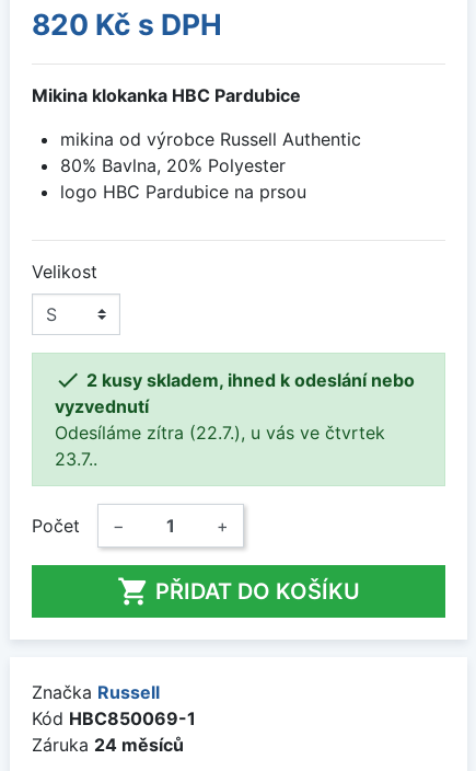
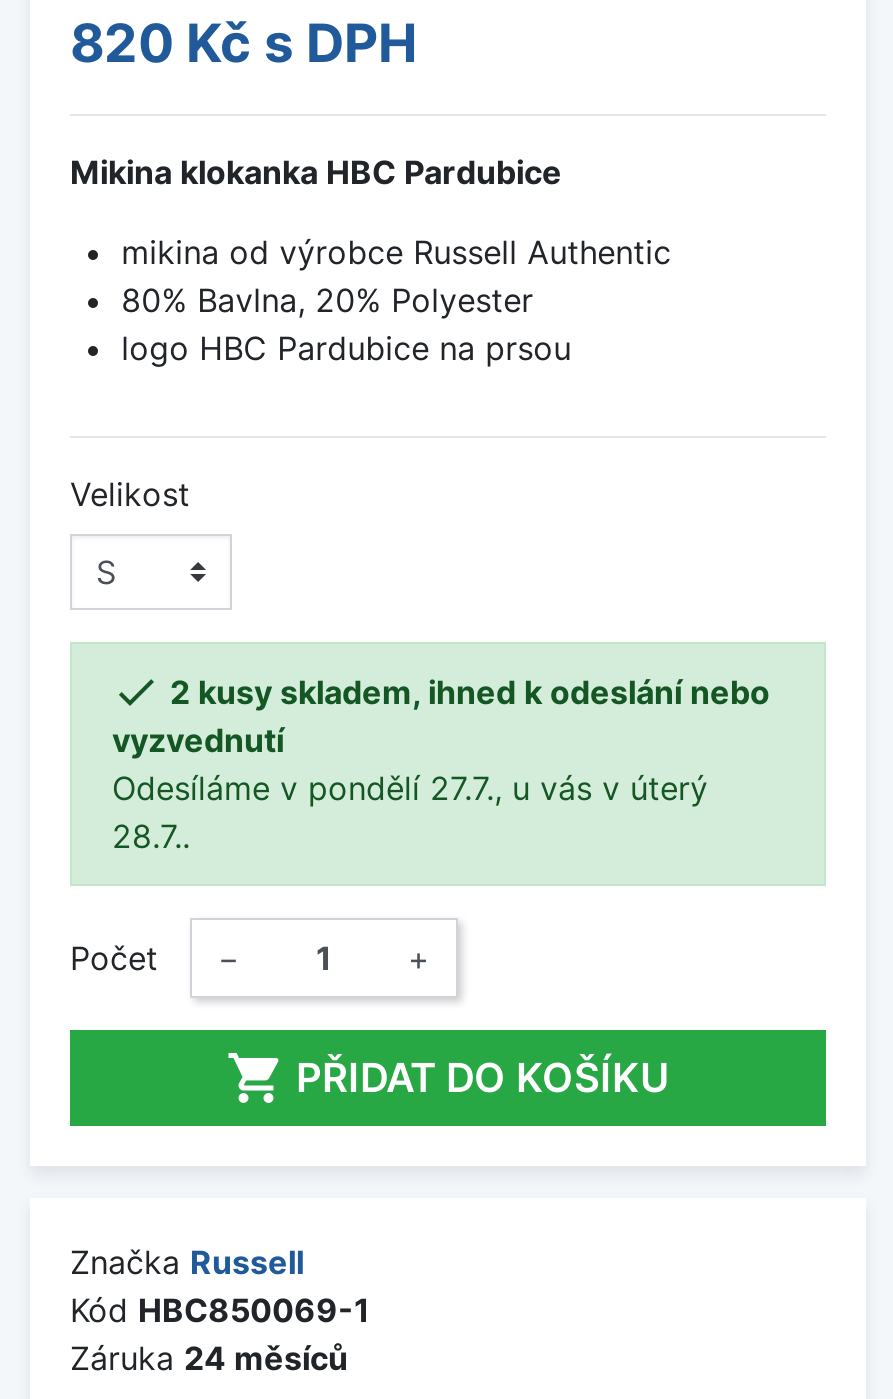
- Odesíláme zítra (22.7.), u vás ve čtvrtek
- 23.7..
+ Odesíláme v pondělí 27.7., u vás v úterý
+ 28.7..
